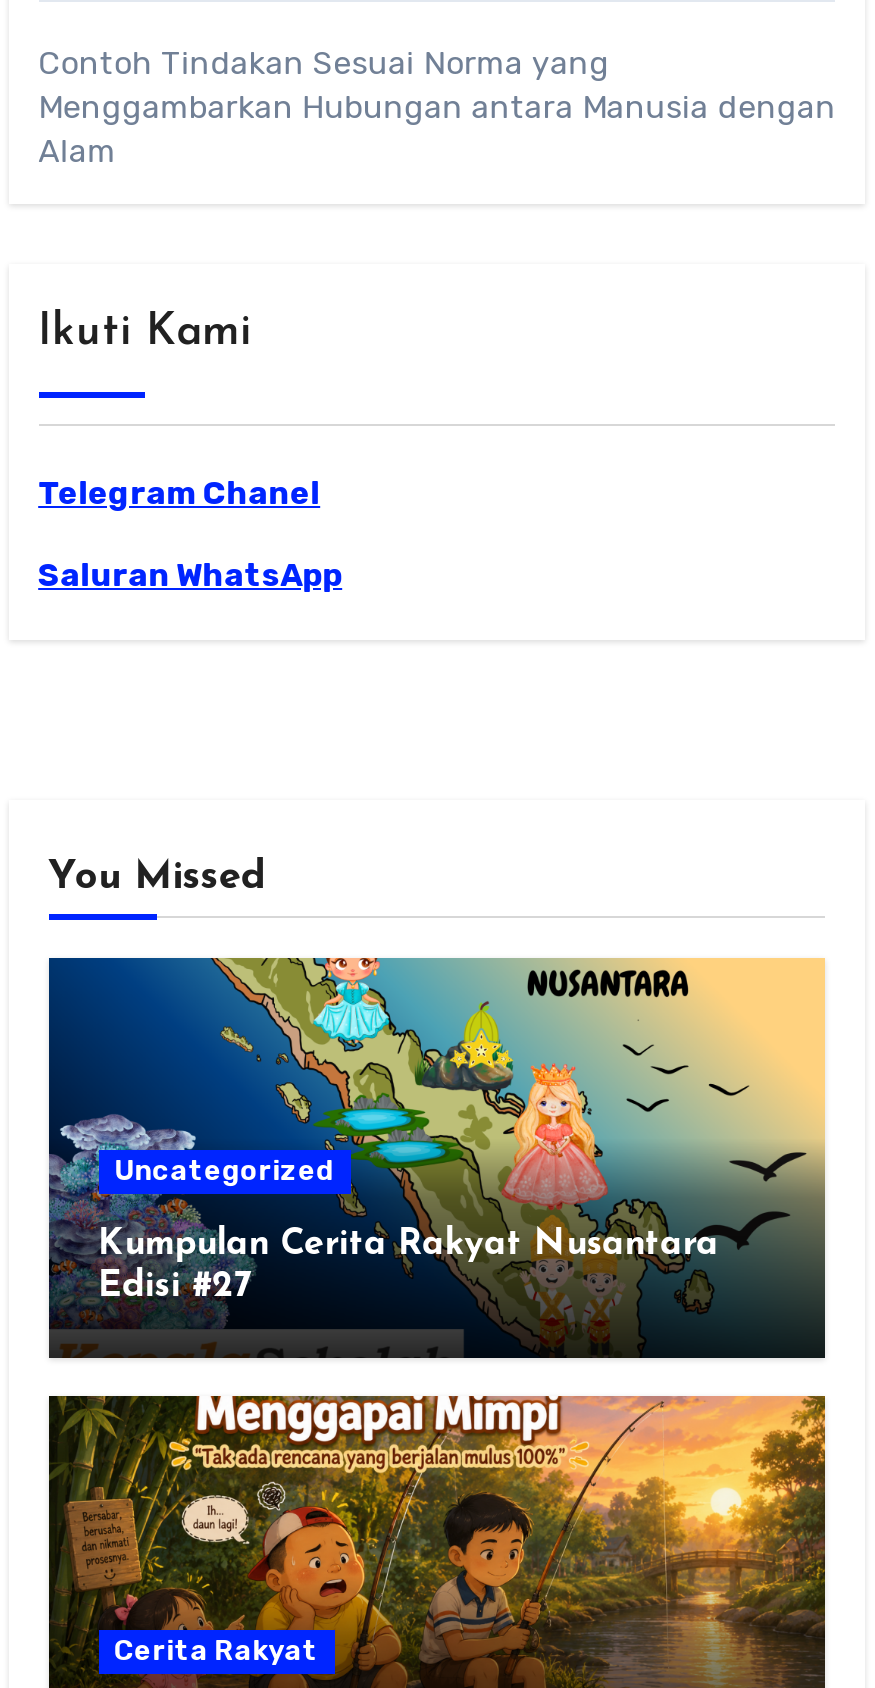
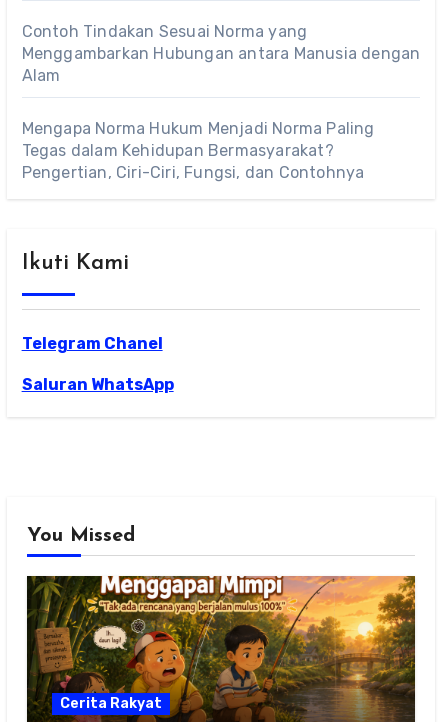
+ Mengapa Norma Hukum Menjadi Norma Paling
+ Tegas dalam Kehidupan Bermasyarakat?
+ Pengertian, Ciri-Ciri, Fungsi, dan Contohnya

moved down: Ikuti Kami | Telegram Chanel | Saluran WhatsApp | You Missed

- [image]
- Uncategorized
- Kumpulan Cerita Rakyat Nusantara
- Edisi #27
